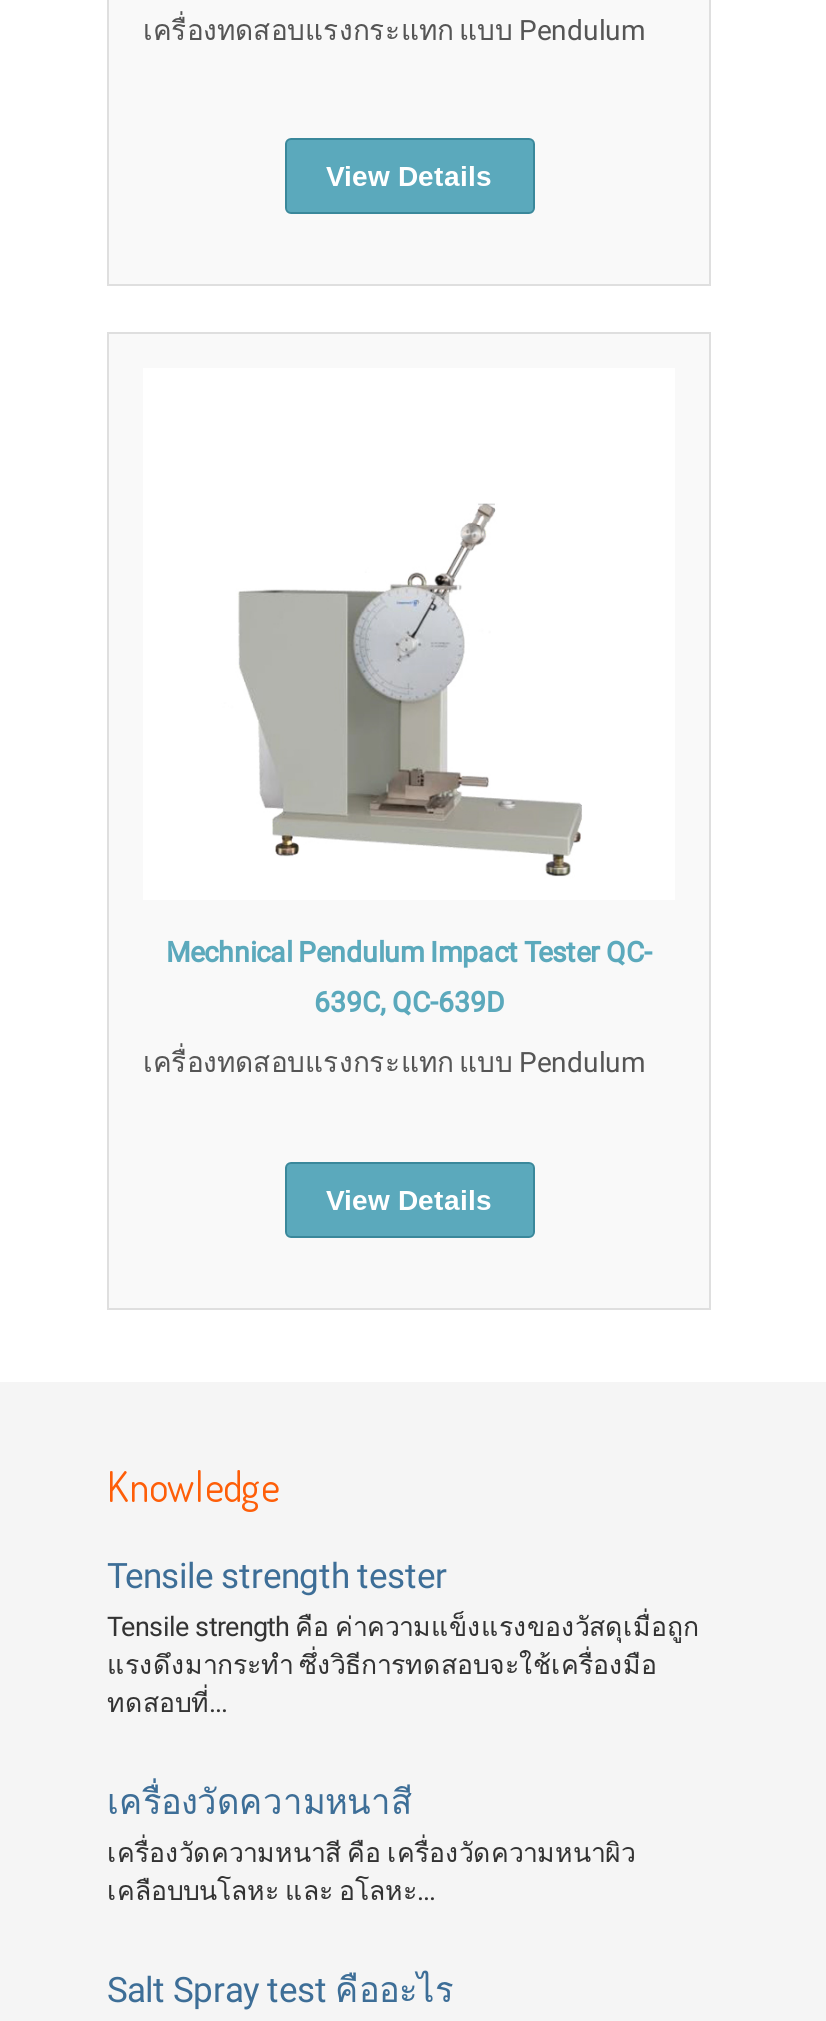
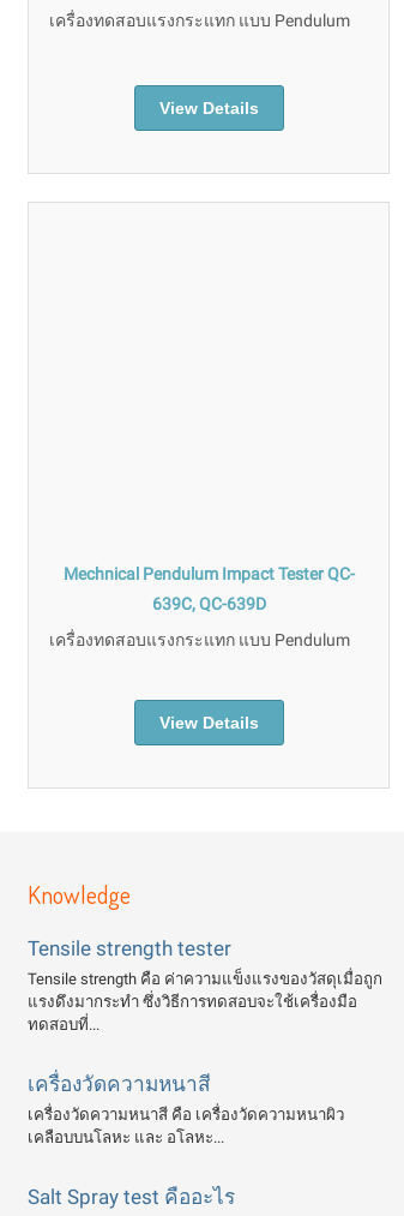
- [image]
